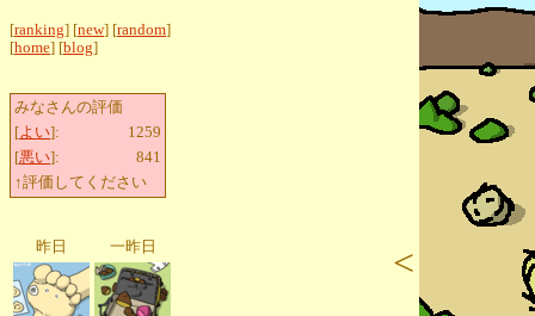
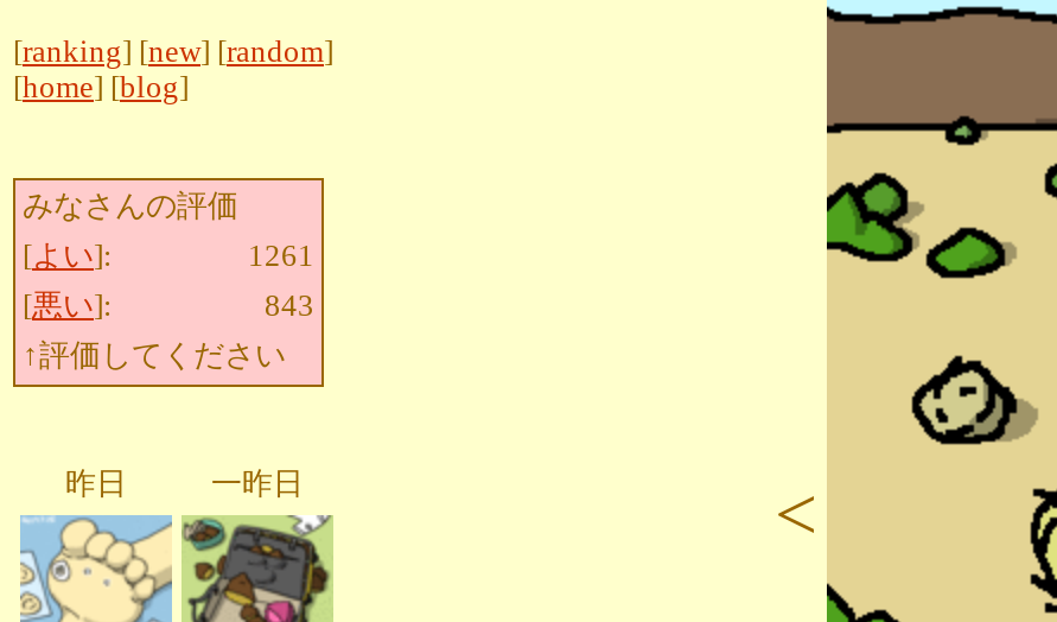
- 1259
+ 1261

- 841
+ 843
